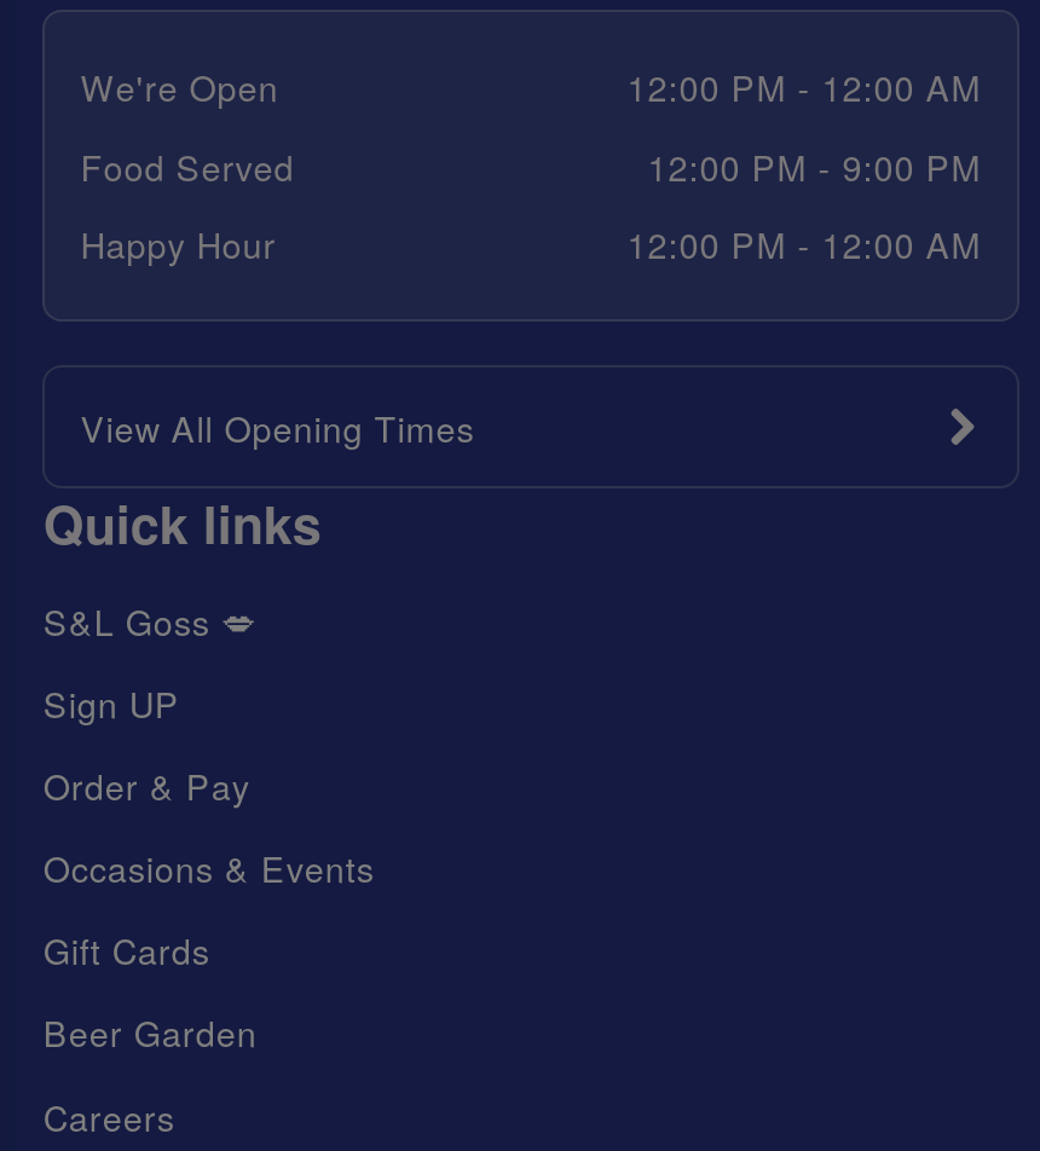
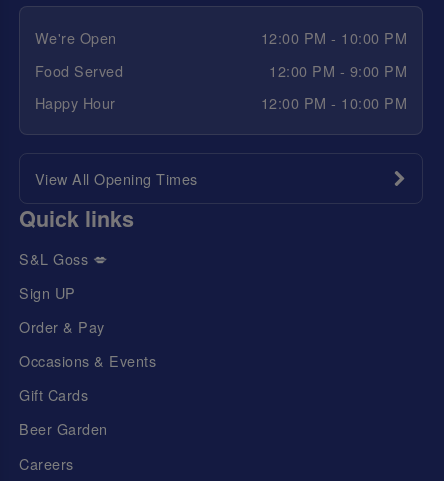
- 12:00 PM - 12:00 AM
+ 12:00 PM - 10:00 PM

- 12:00 PM - 12:00 AM
+ 12:00 PM - 10:00 PM
